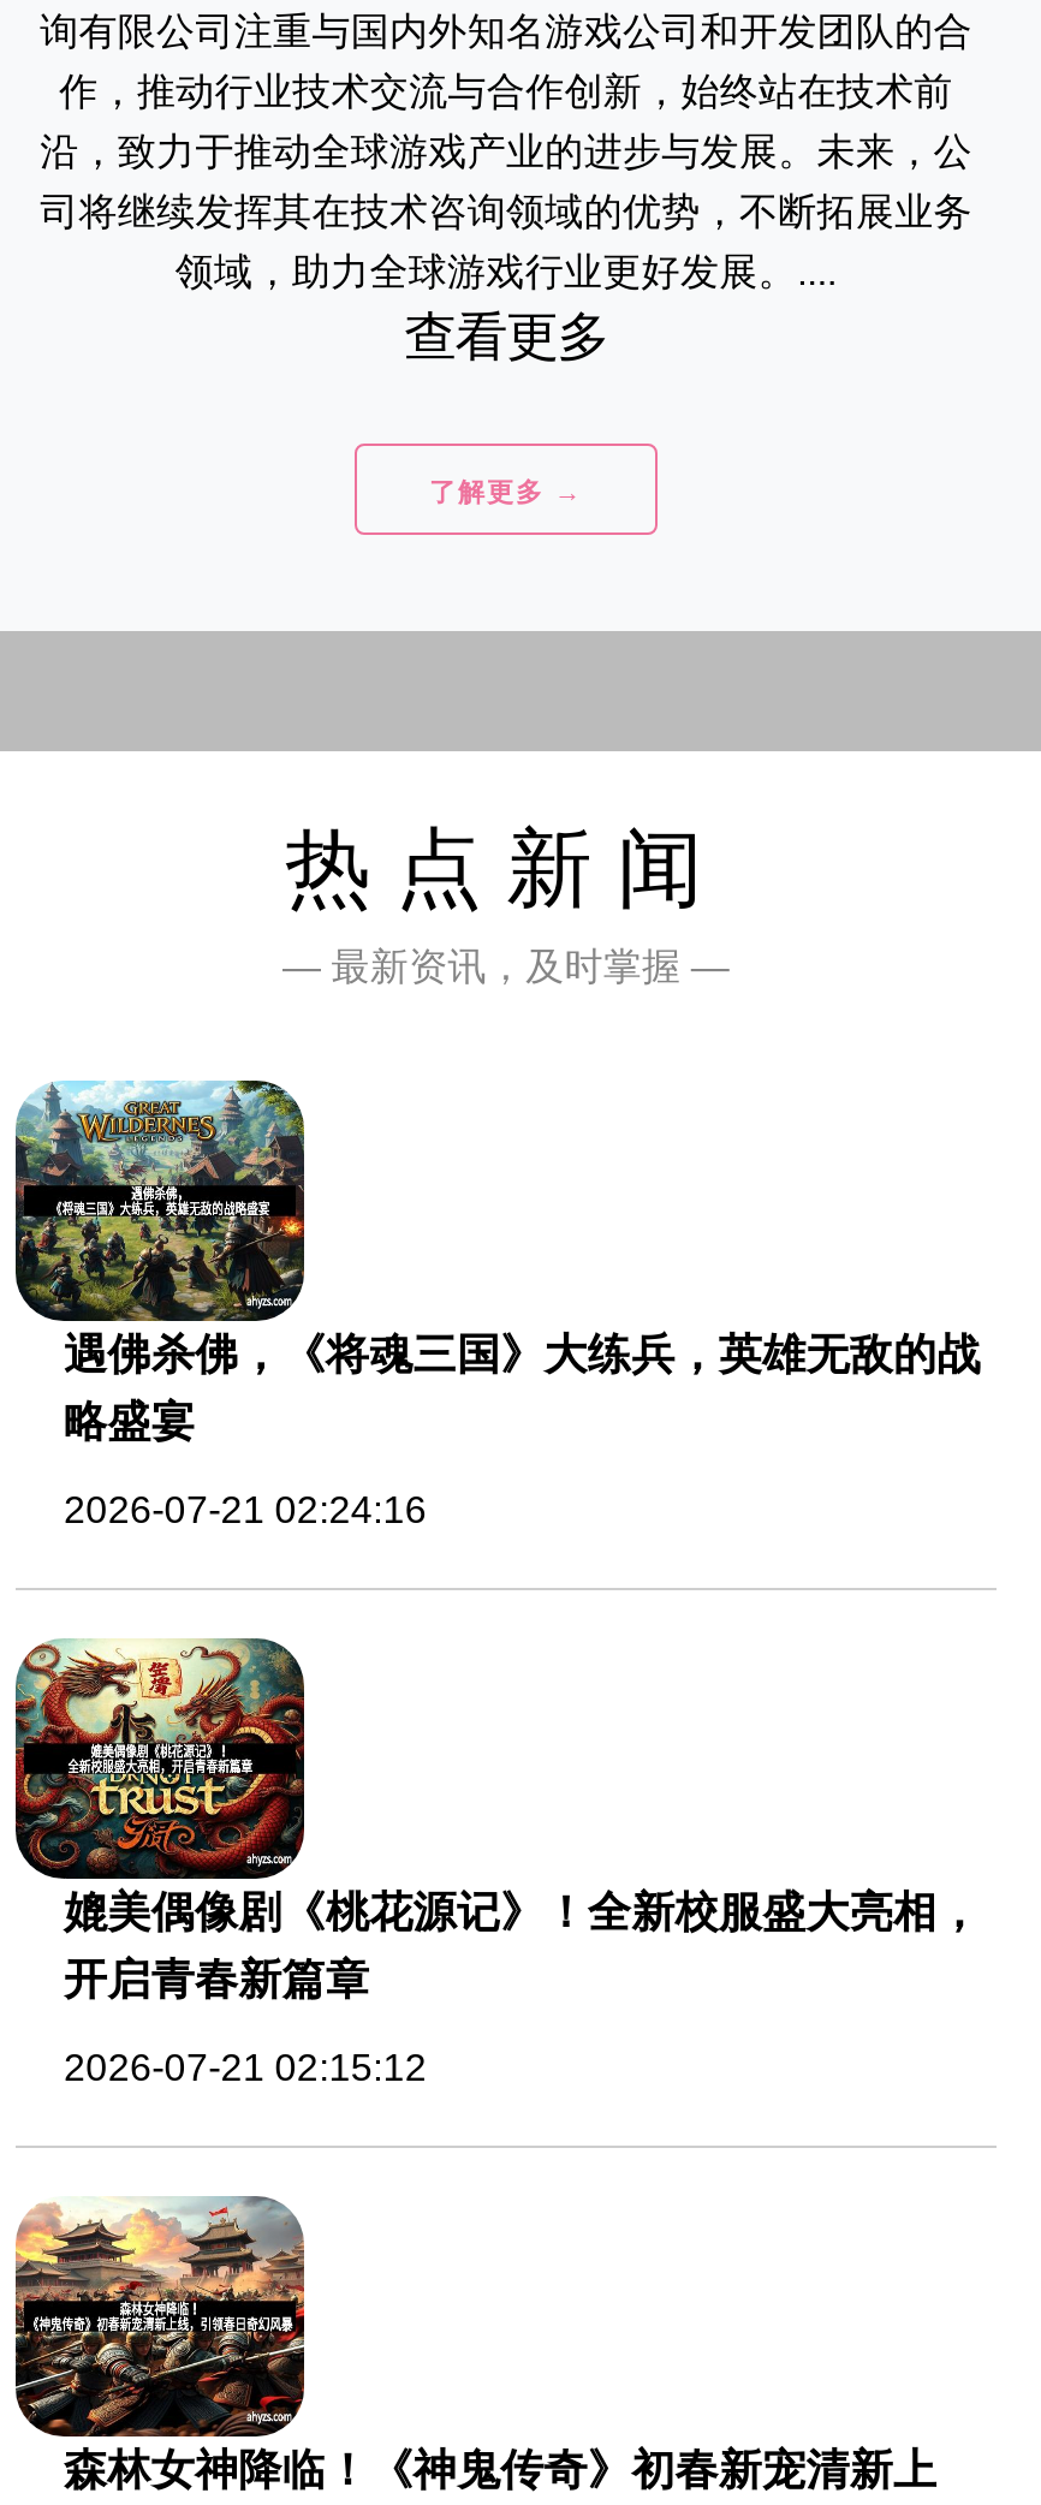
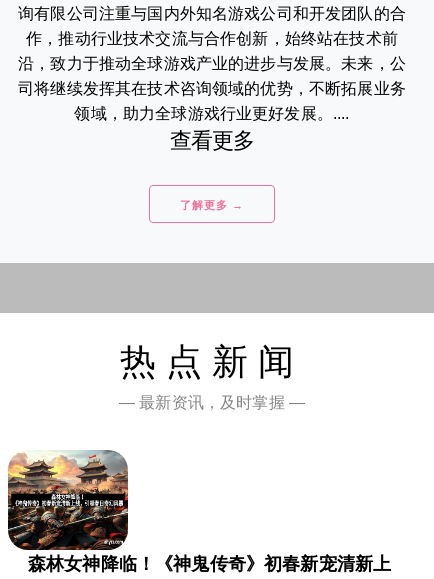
- [image]
- 遇佛杀佛，《将魂三国》大练兵，英雄无敌的战
- 略盛宴
- 2026-07-21 02:24:16

- [image]
- 媲美偶像剧《桃花源记》！全新校服盛大亮相，
- 开启青春新篇章
- 2026-07-21 02:15:12
